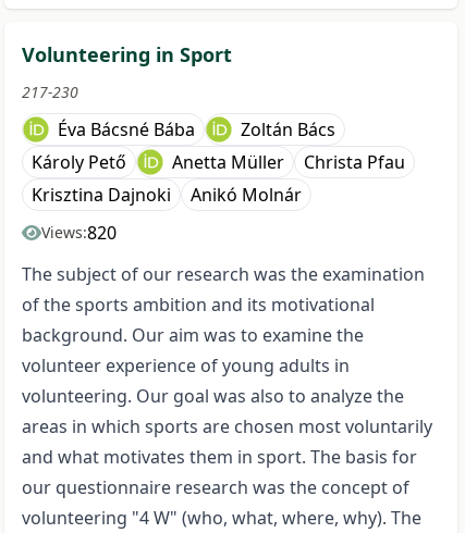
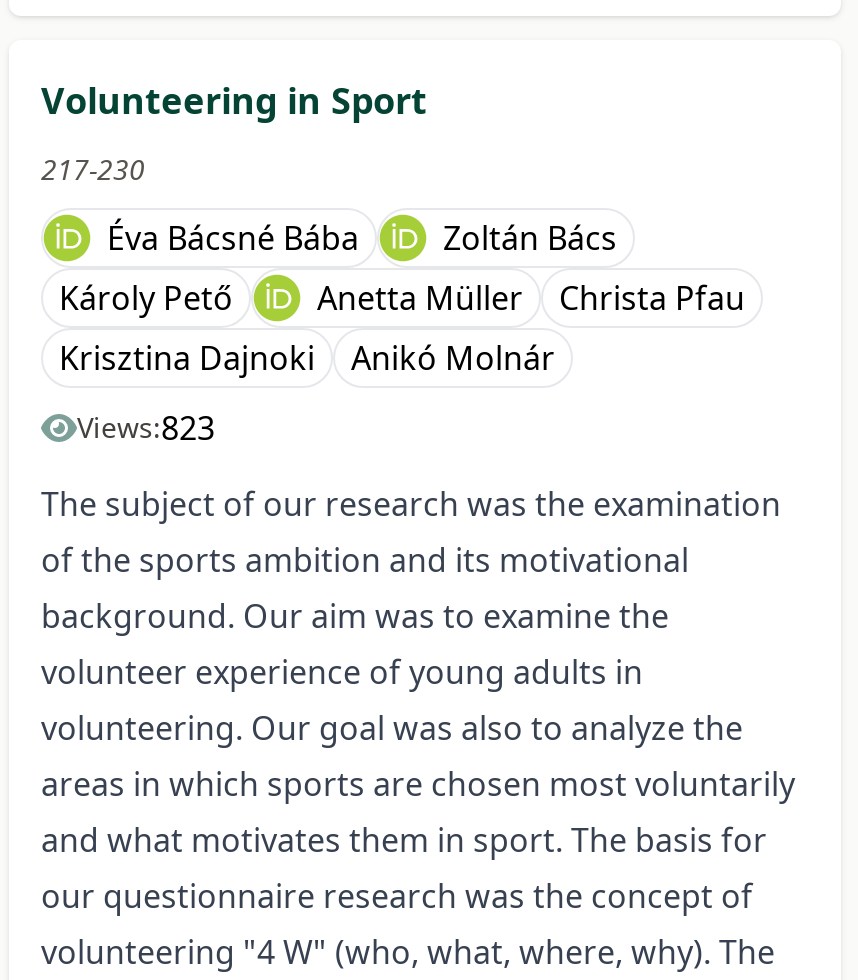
- Views:820
+ Views:823
